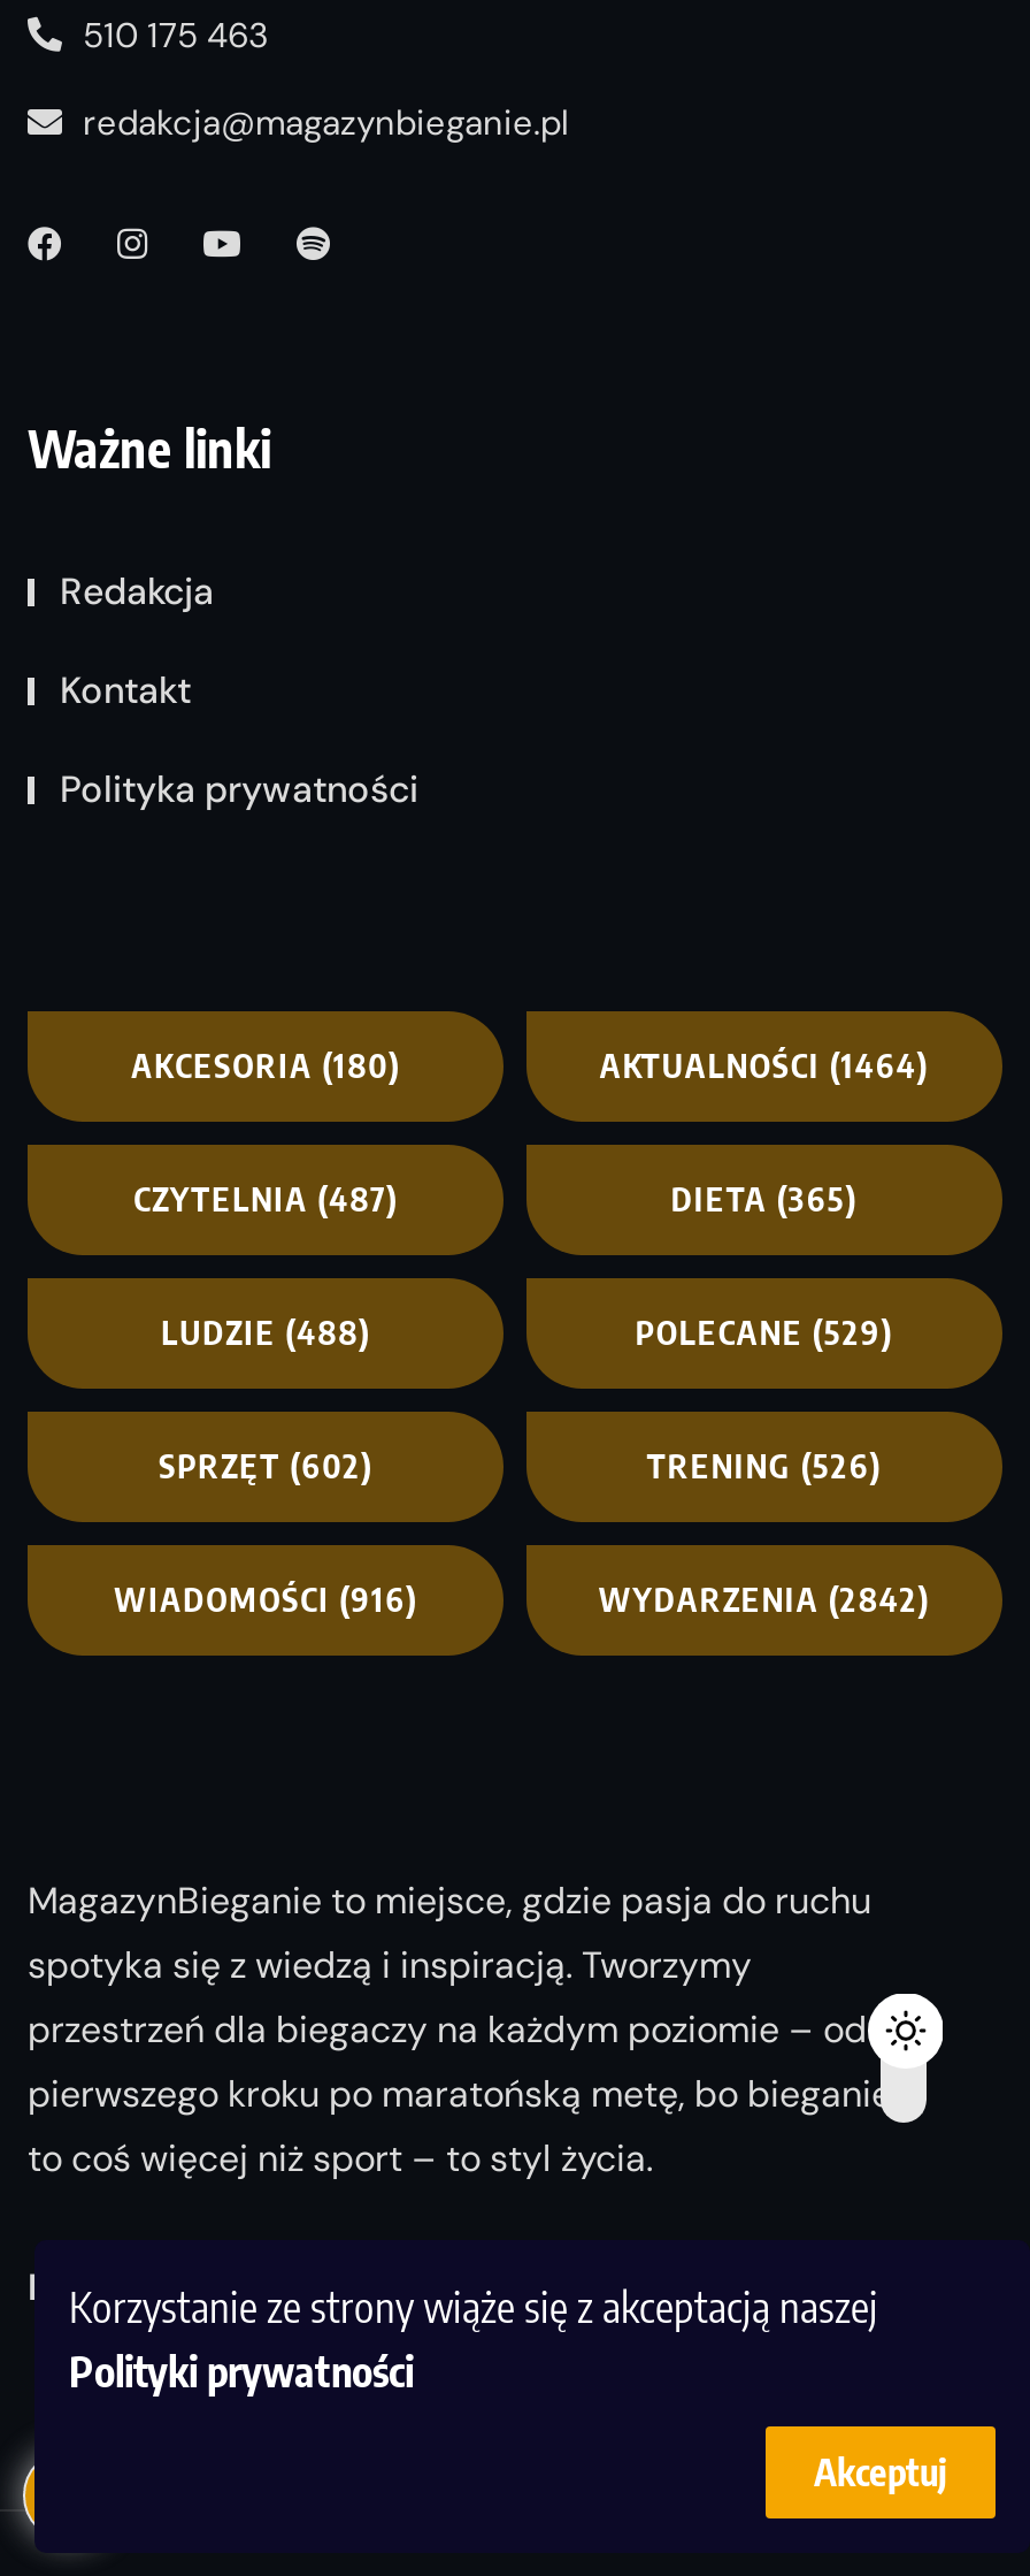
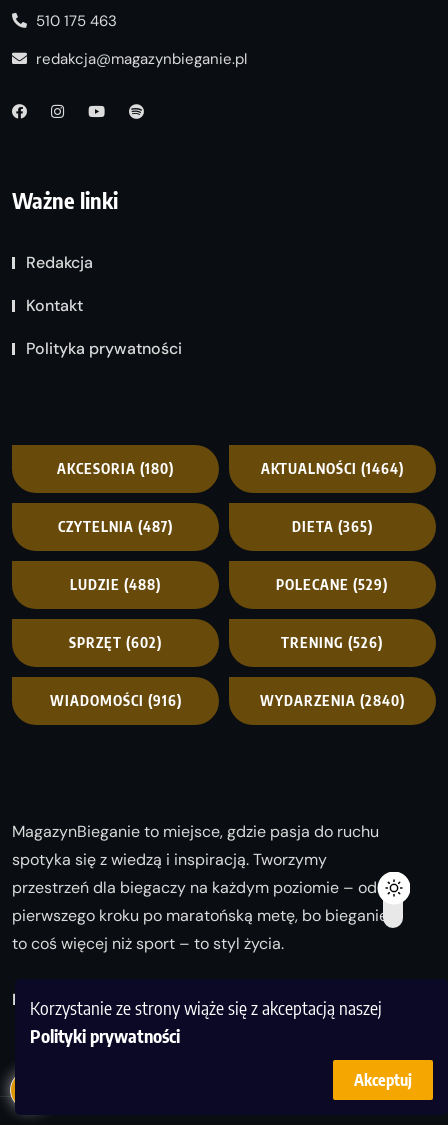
- WYDARZENIA (2842)
+ WYDARZENIA (2840)
